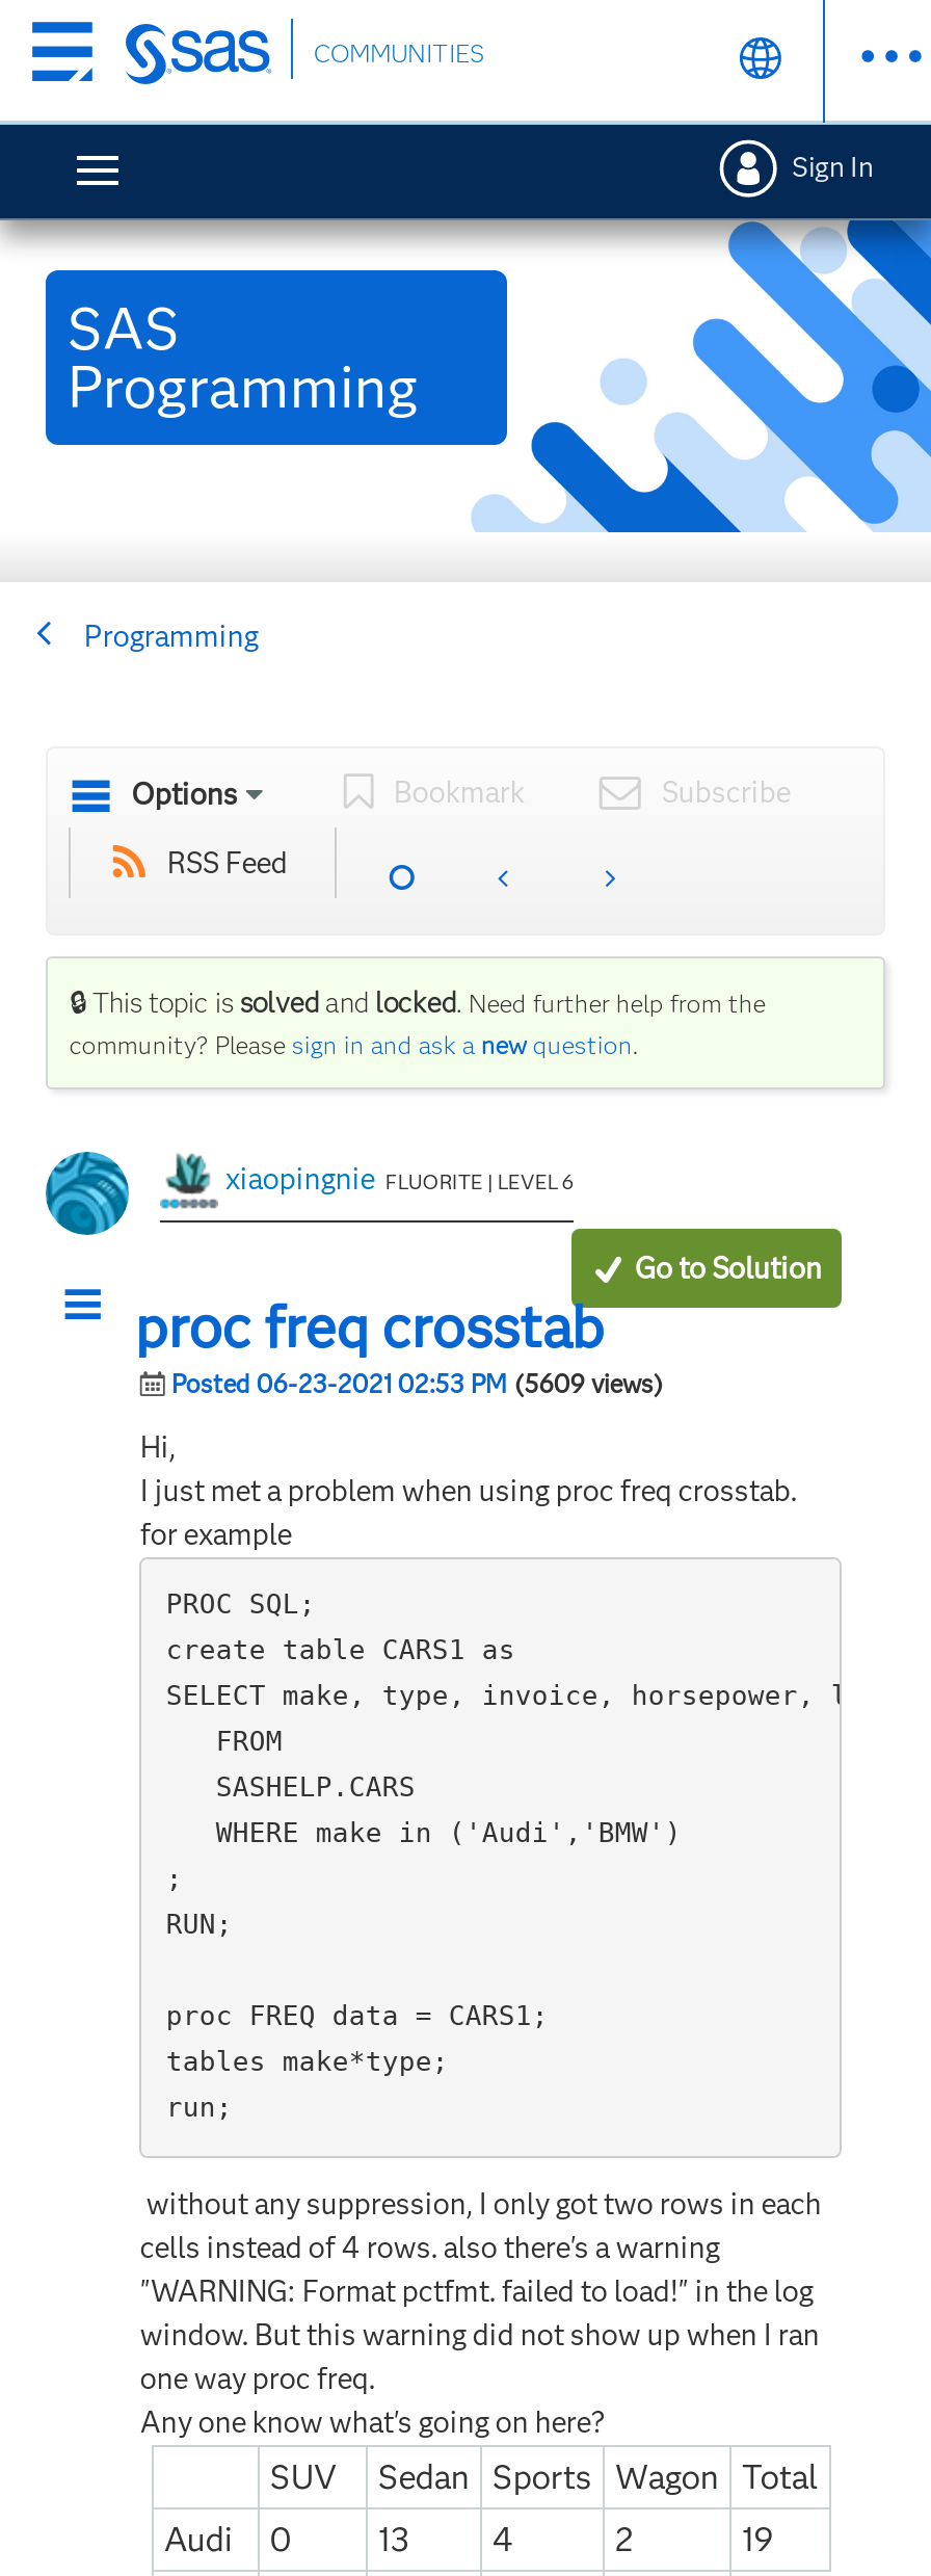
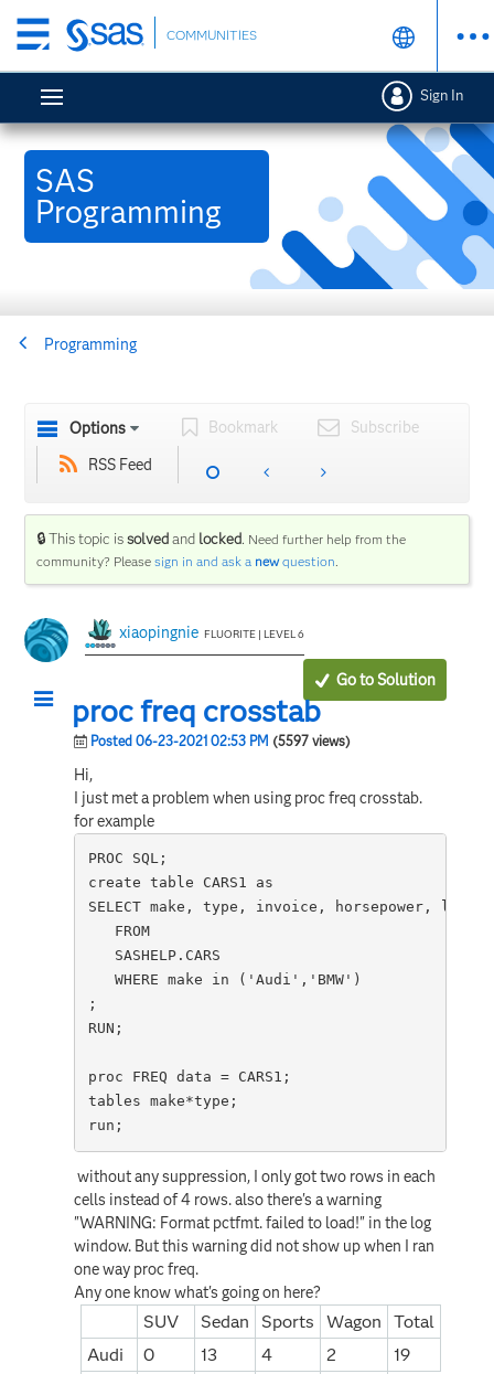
- Posted 06-23-2021 02:53 PM (5609 views)
+ Posted 06-23-2021 02:53 PM (5597 views)
